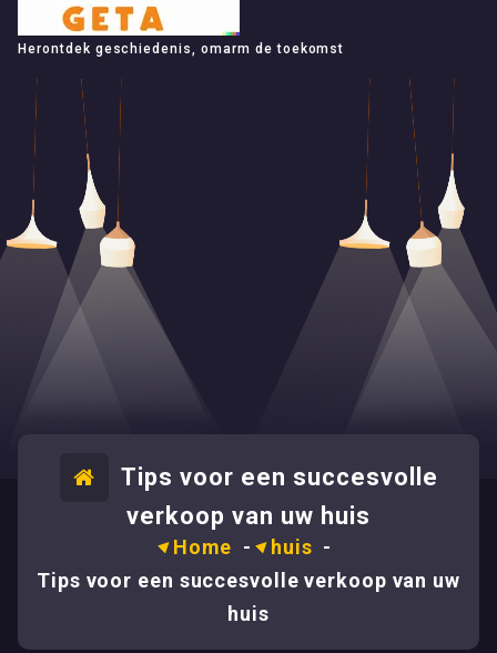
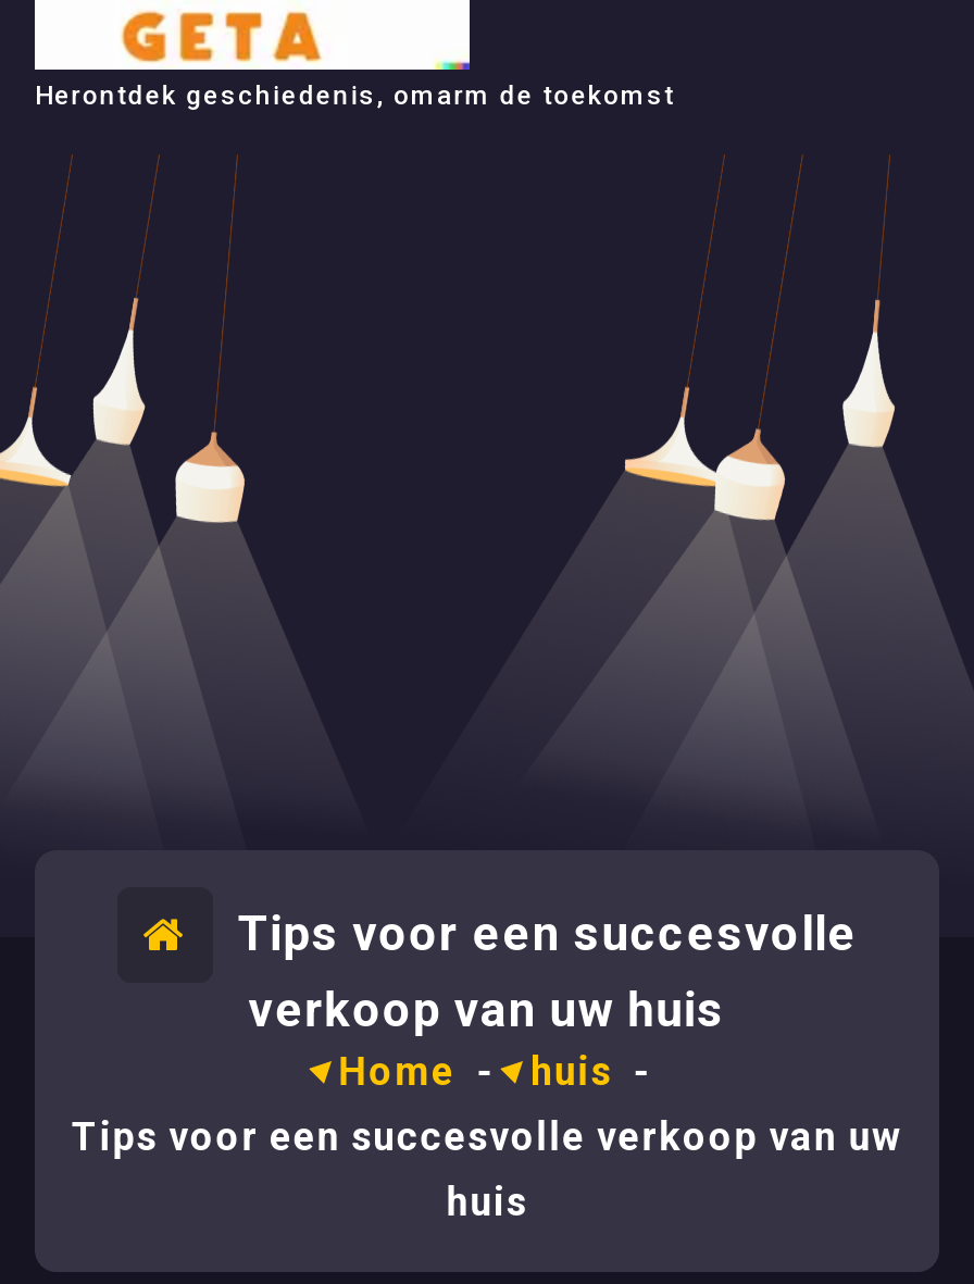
- [image]
+ [image]

- [image]
+ [image]
